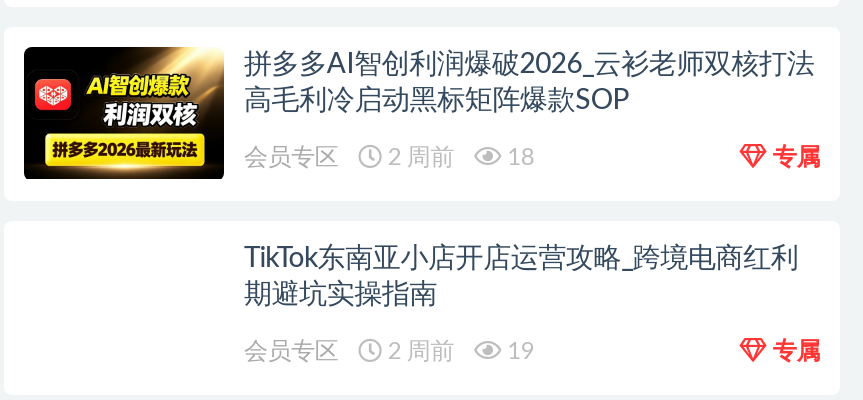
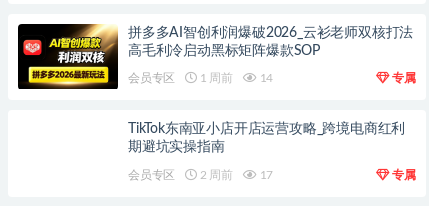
- 2 周前
+ 1 周前

- 18
+ 14

- 会员专区 2 周前 19
+ 会员专区 2 周前 17
